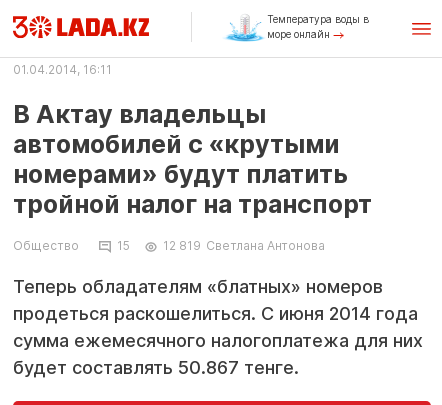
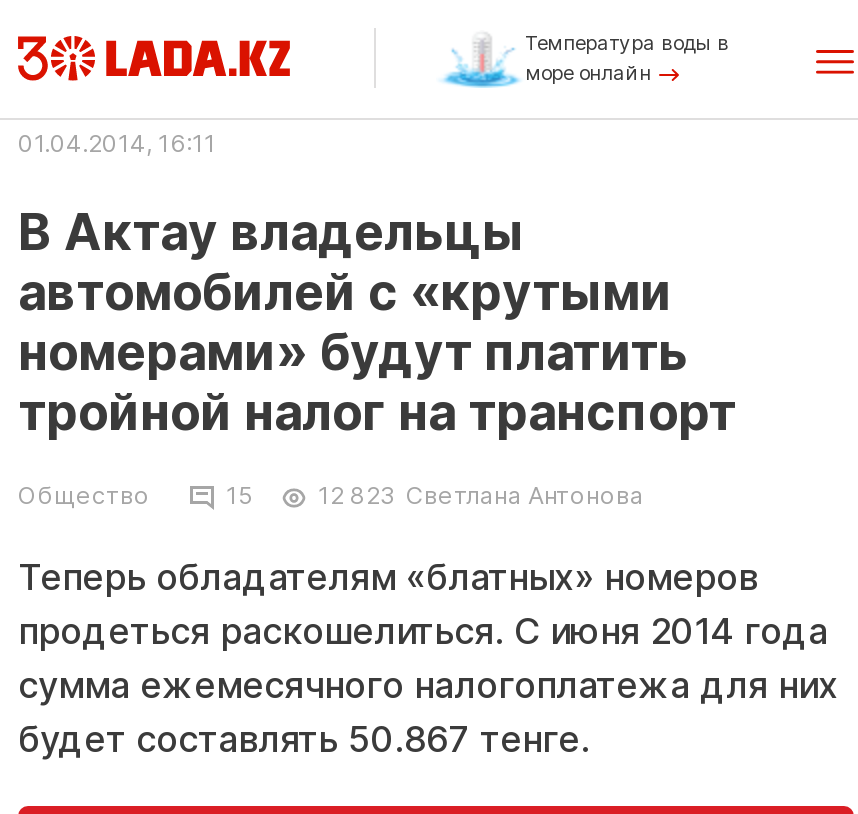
- 12 819 Светлана Антонова
+ 12 823 Светлана Антонова
